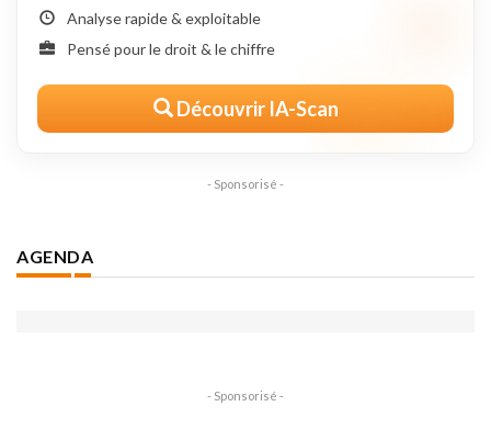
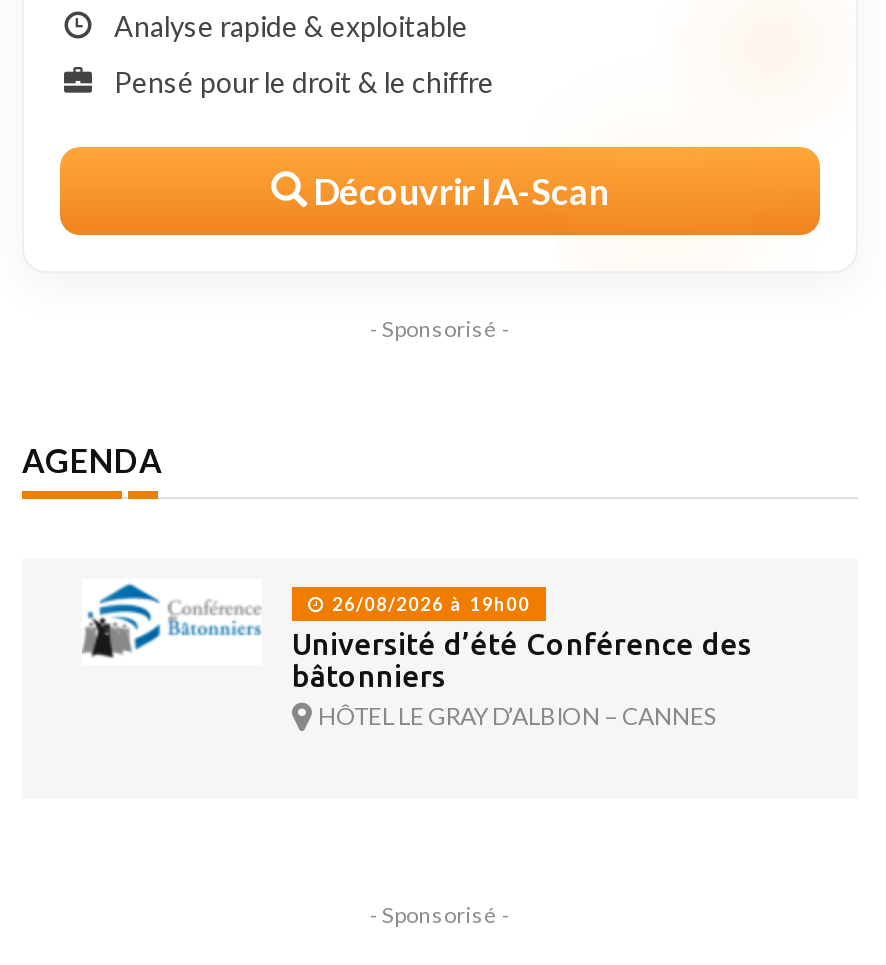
+ [image]
+ 26/08/2026 à 19h00
+ Université d’été Conférence des
+ bâtonniers
+ HÔTEL LE GRAY D’ALBION – CANNES
